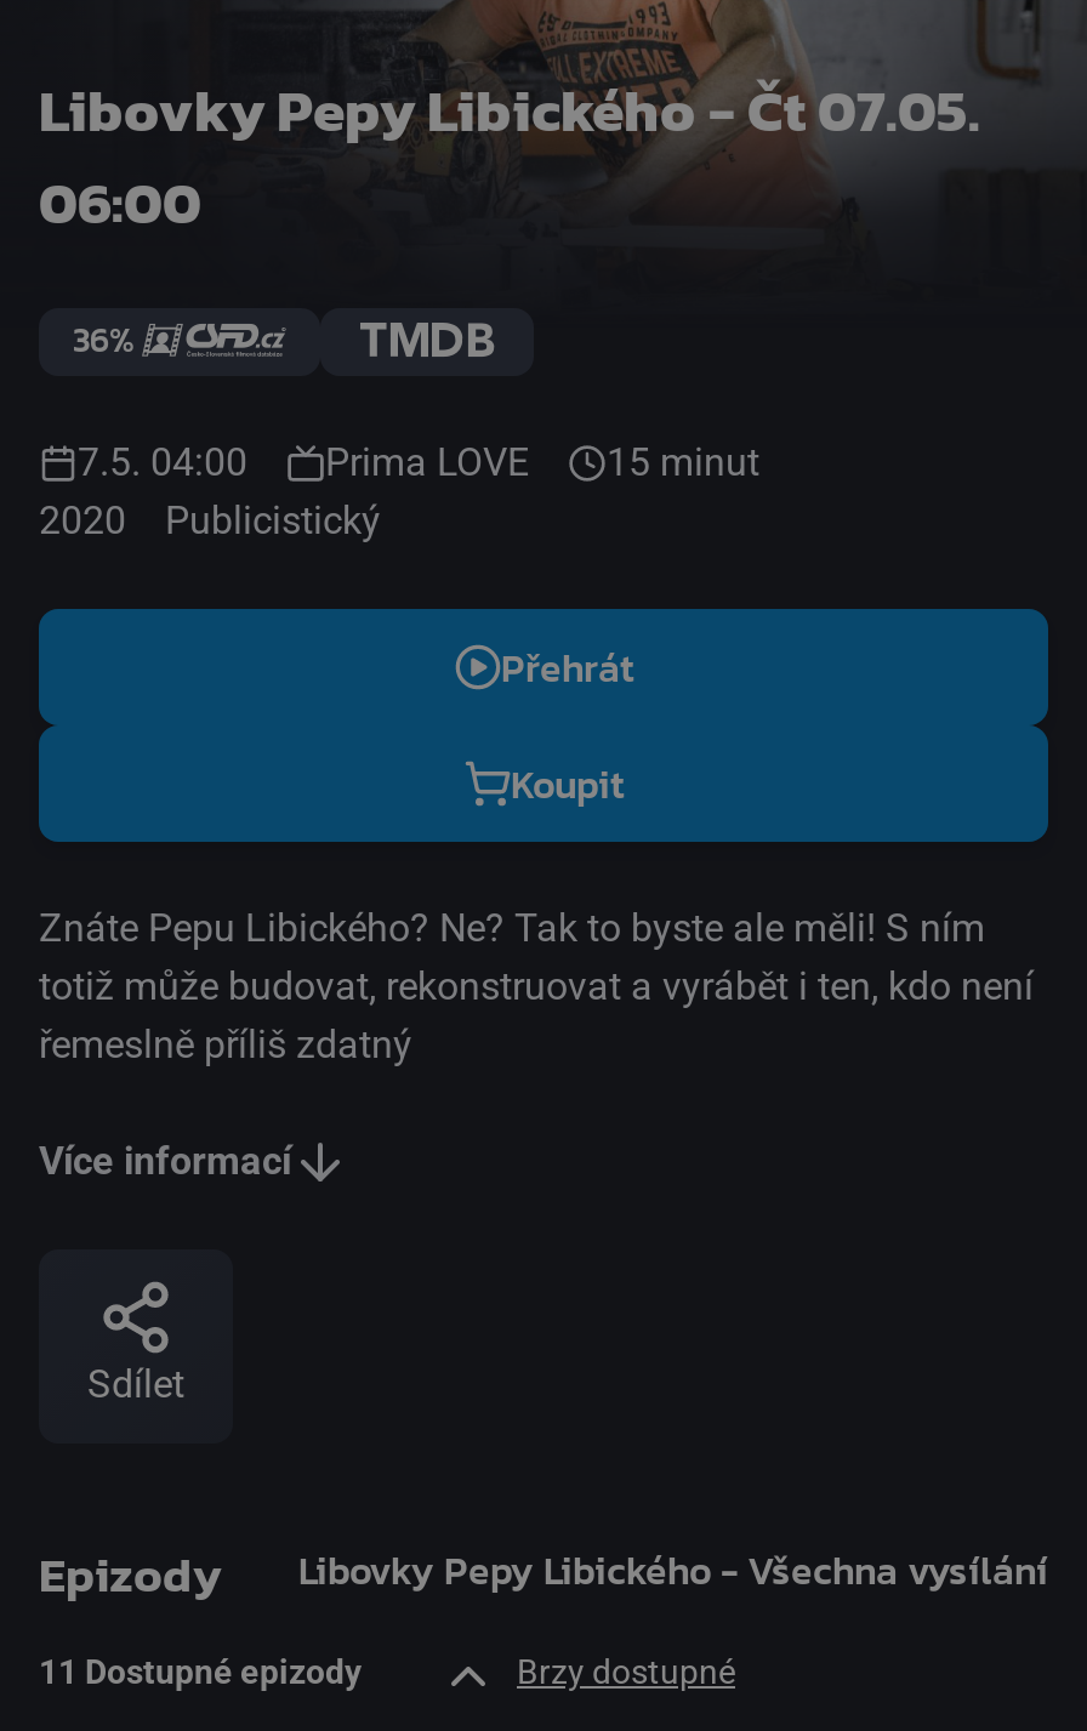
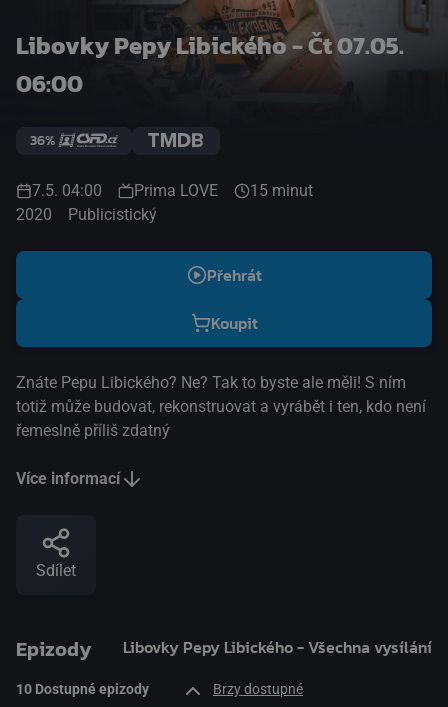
- 11 Dostupné epizody
+ 10 Dostupné epizody
